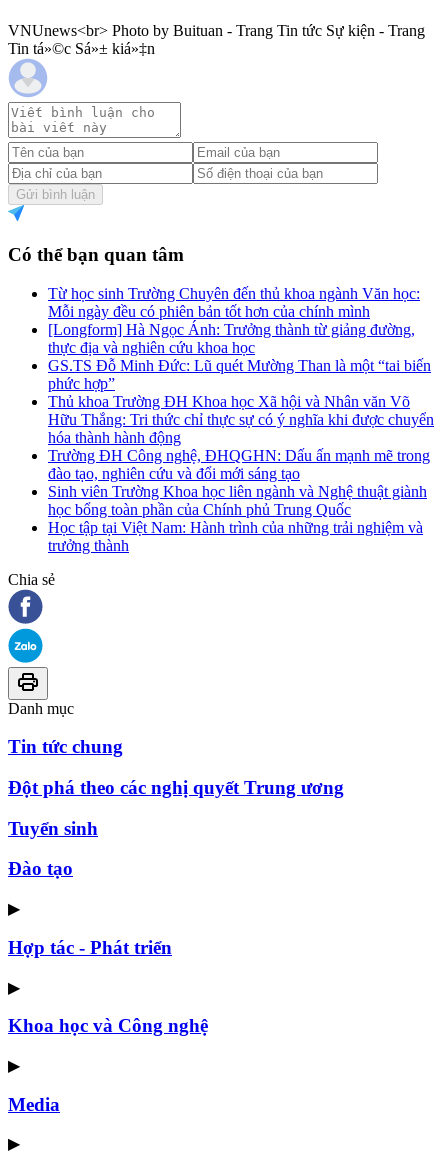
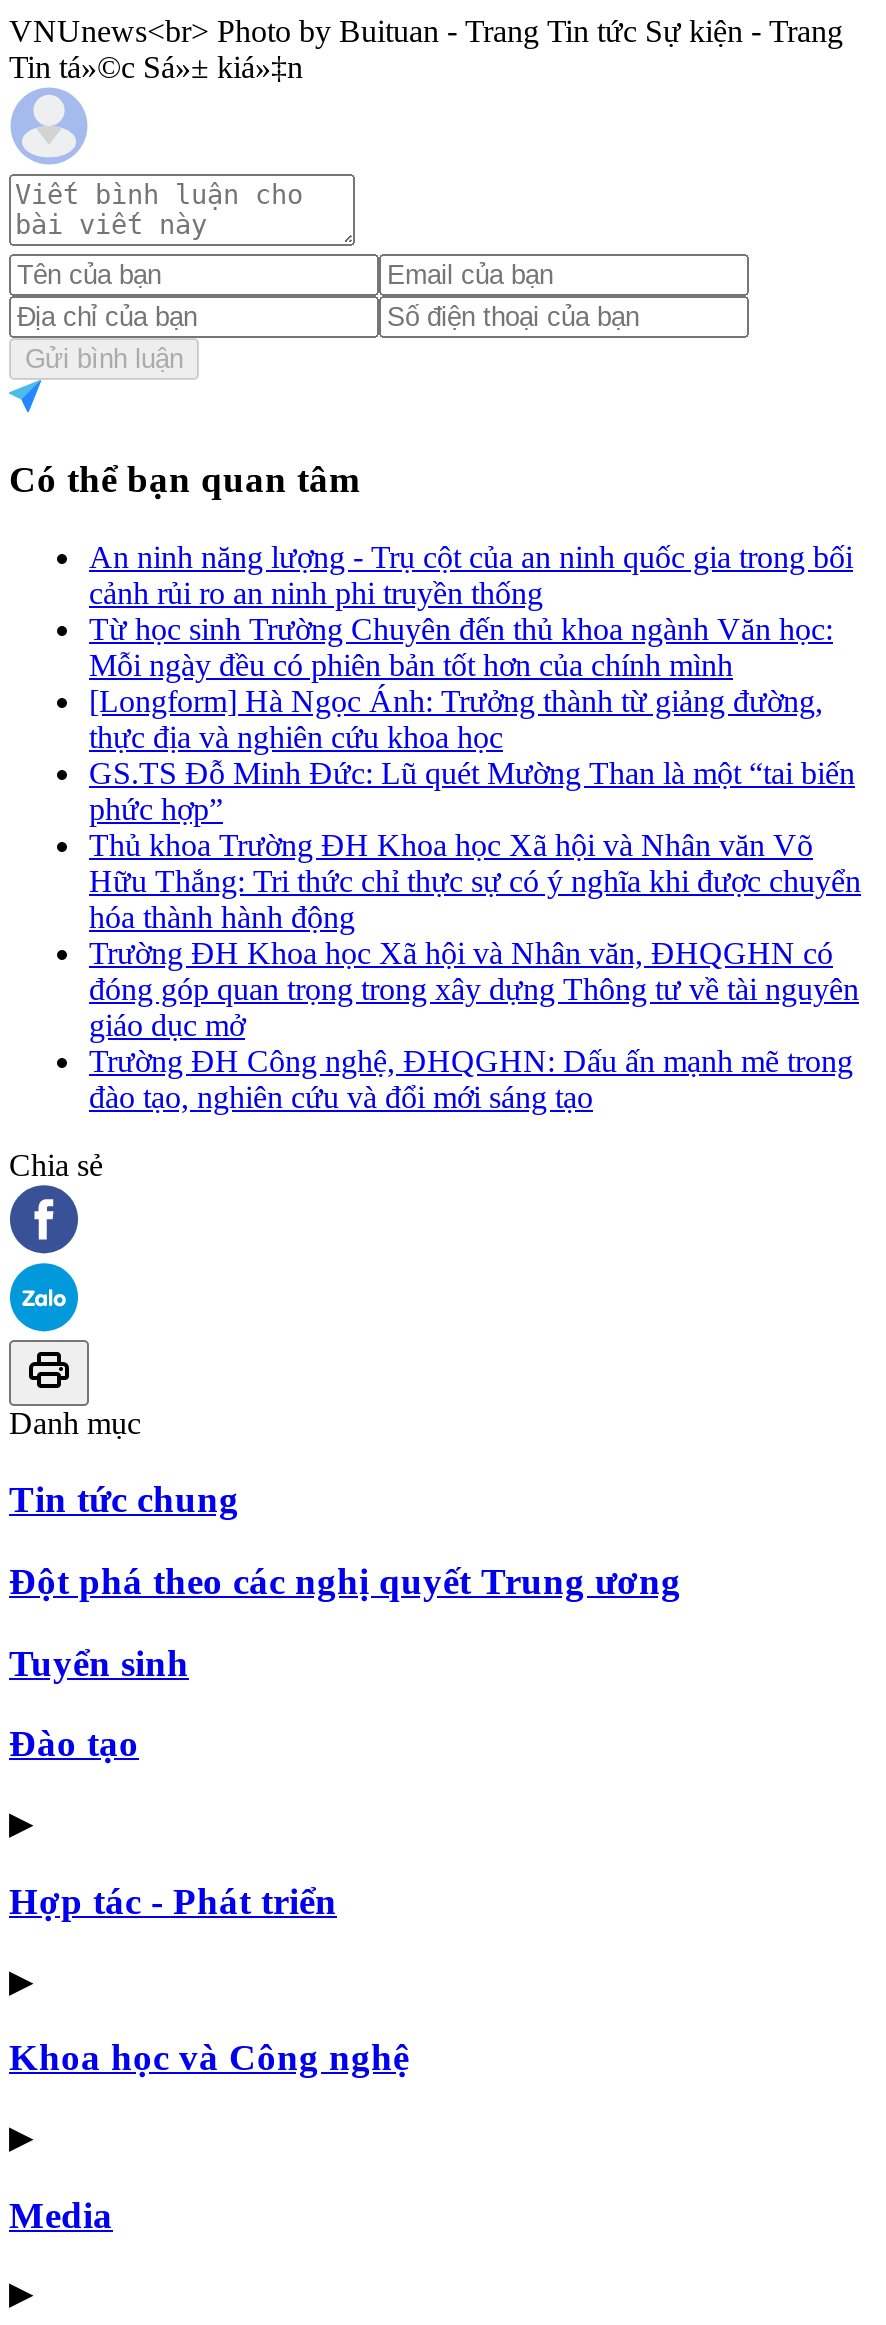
+ An ninh năng lượng - Trụ cột của an ninh quốc gia trong bối
+ cảnh rủi ro an ninh phi truyền thống

moved down: Từ học sinh Trường Chuyên đến thủ khoa ngành Văn học: | Mỗi ngày đều có phiên bản tốt hơn của chính mình | [Longform] Hà Ngọc Ánh: Trưởng thành từ giảng đường, | ... | Hữu Thắng: Tri thức chỉ thực sự có ý nghĩa khi được chuyển | hóa thành hành động

+ Trường ĐH Khoa học Xã hội và Nhân văn, ĐHQGHN có
+ đóng góp quan trọng trong xây dựng Thông tư về tài nguyên
+ giáo dục mở

moved down: Trường ĐH Công nghệ, ĐHQGHN: Dấu ấn mạnh mẽ trong | đào tạo, nghiên cứu và đổi mới sáng tạo

- Sinh viên Trường Khoa học liên ngành và Nghệ thuật giành
- học bổng toàn phần của Chính phủ Trung Quốc
- Học tập tại Việt Nam: Hành trình của những trải nghiệm và
- trưởng thành
